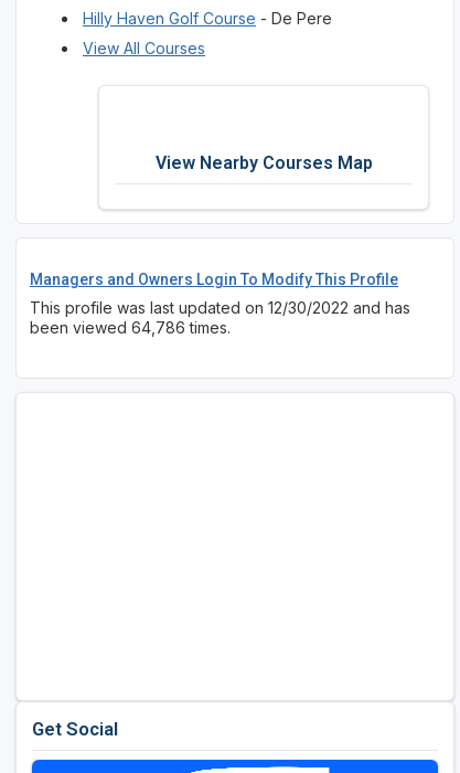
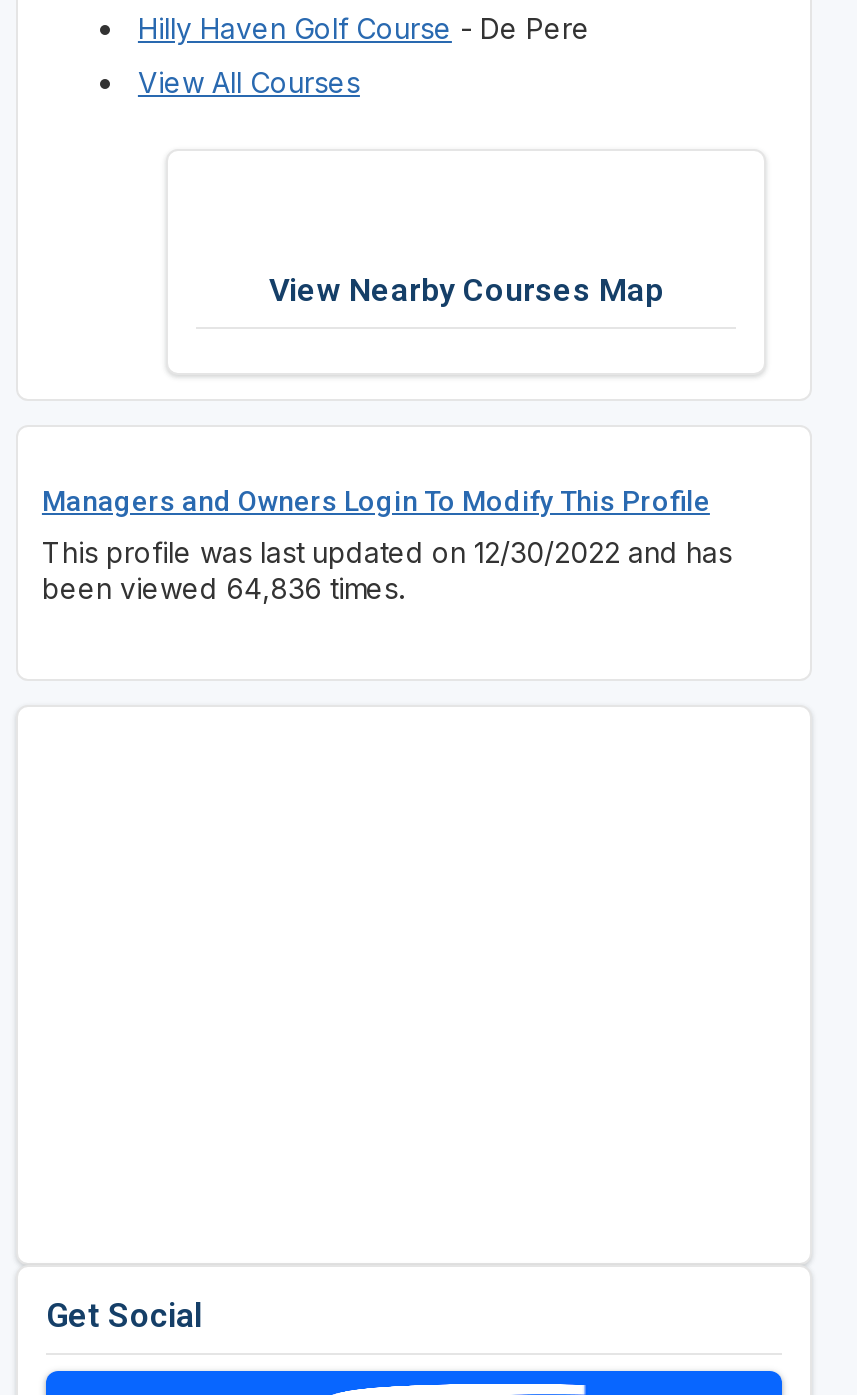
- been viewed 64,786 times.
+ been viewed 64,836 times.
